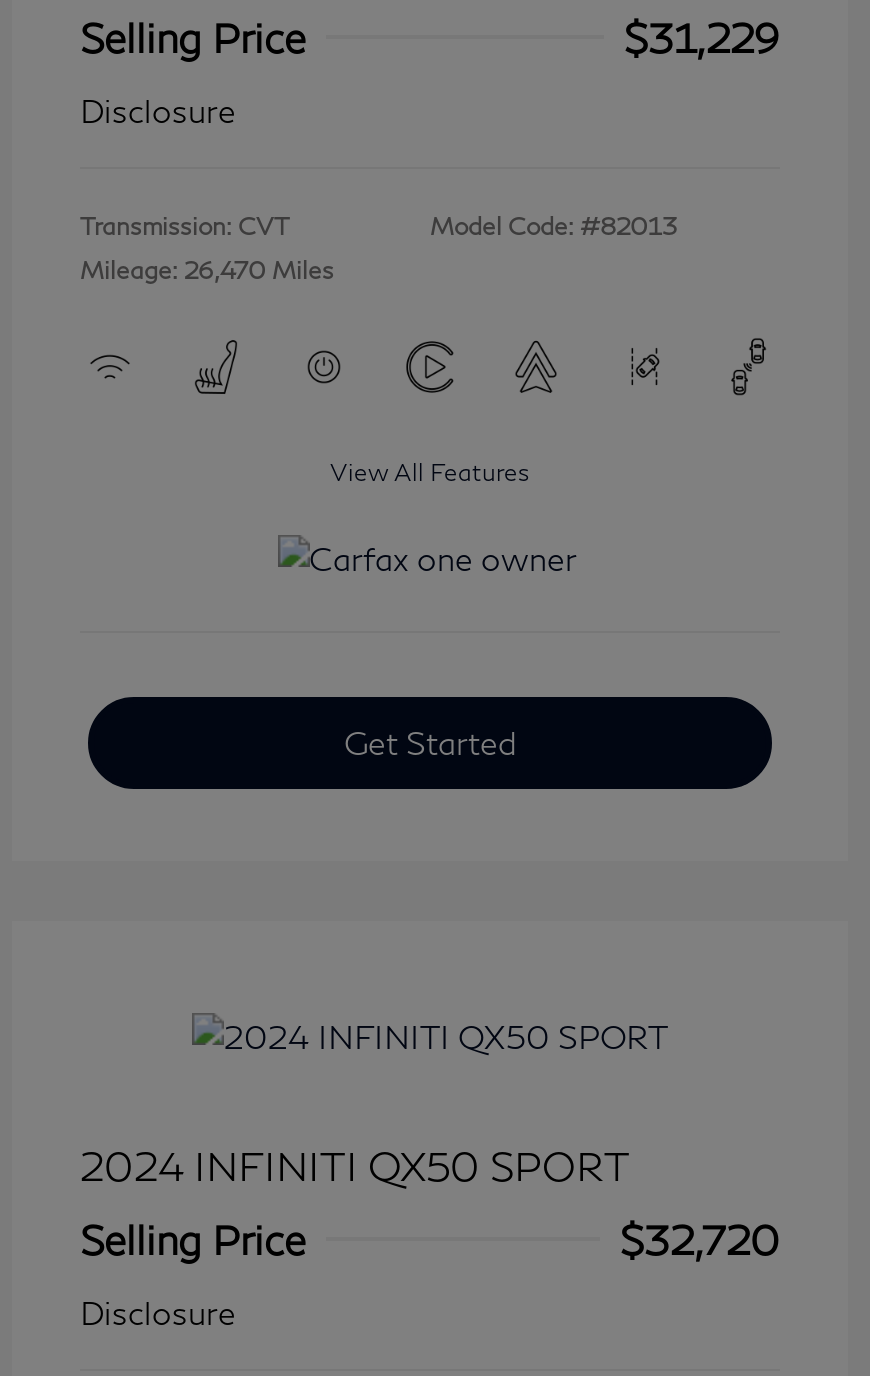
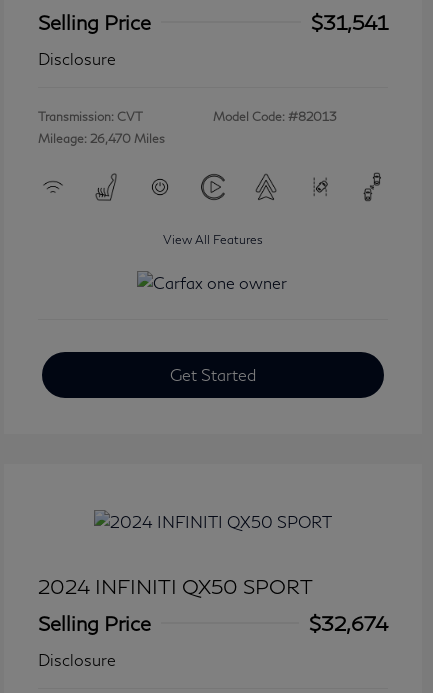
- $31,229
+ $31,541

- $32,720
+ $32,674
